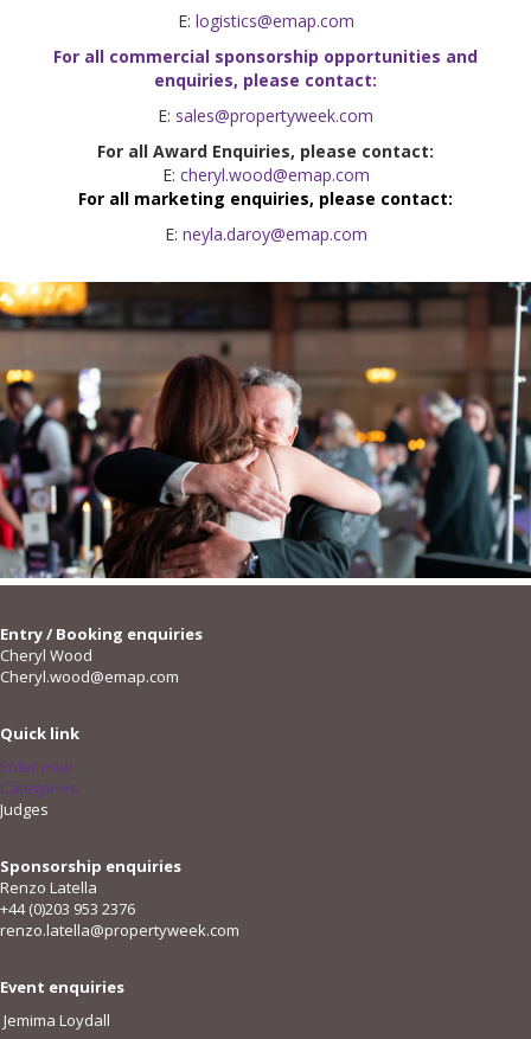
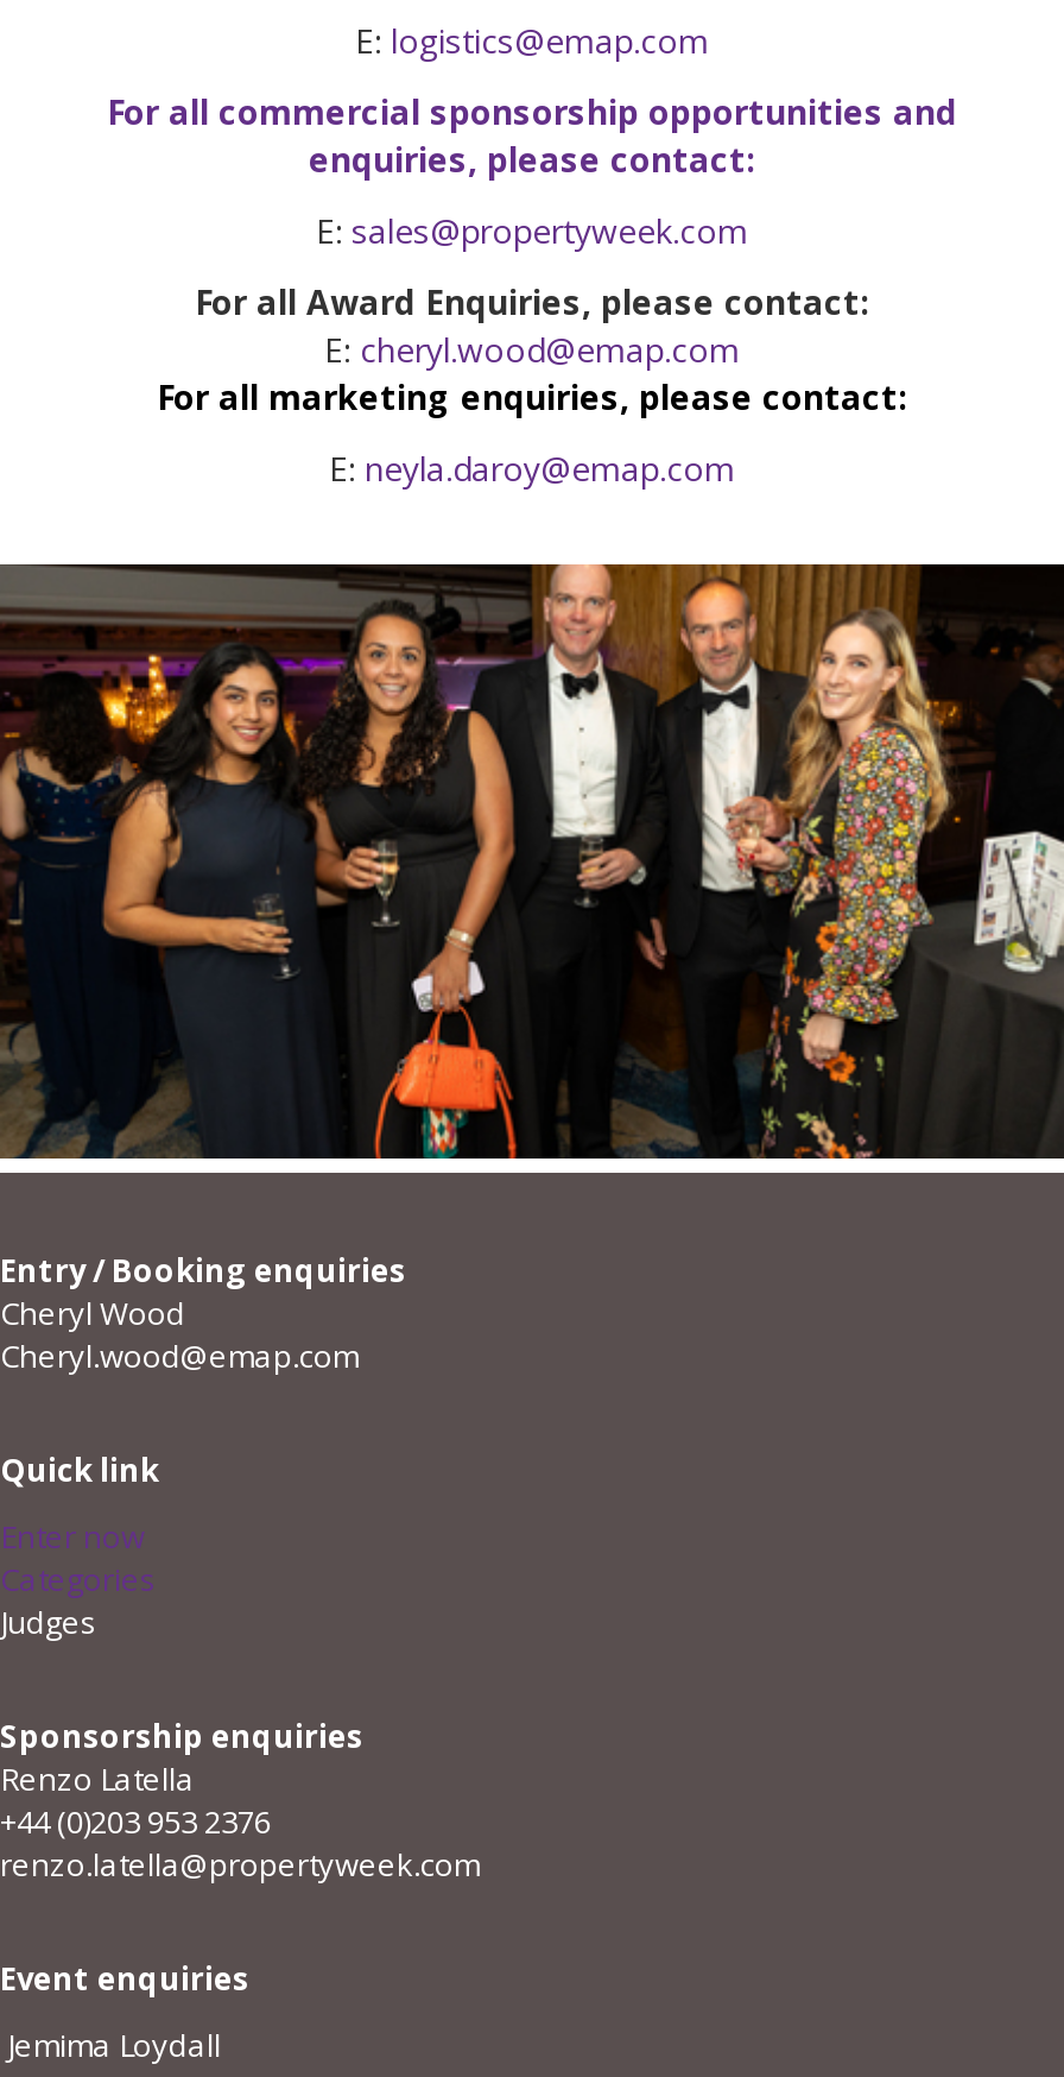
- [image]
+ [image]
